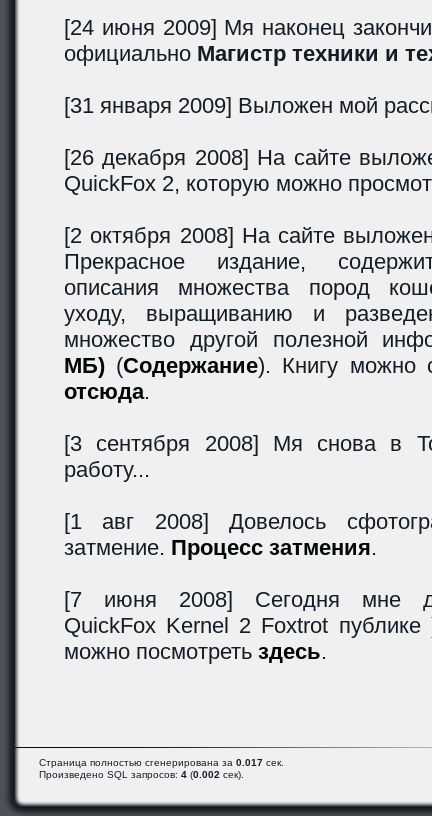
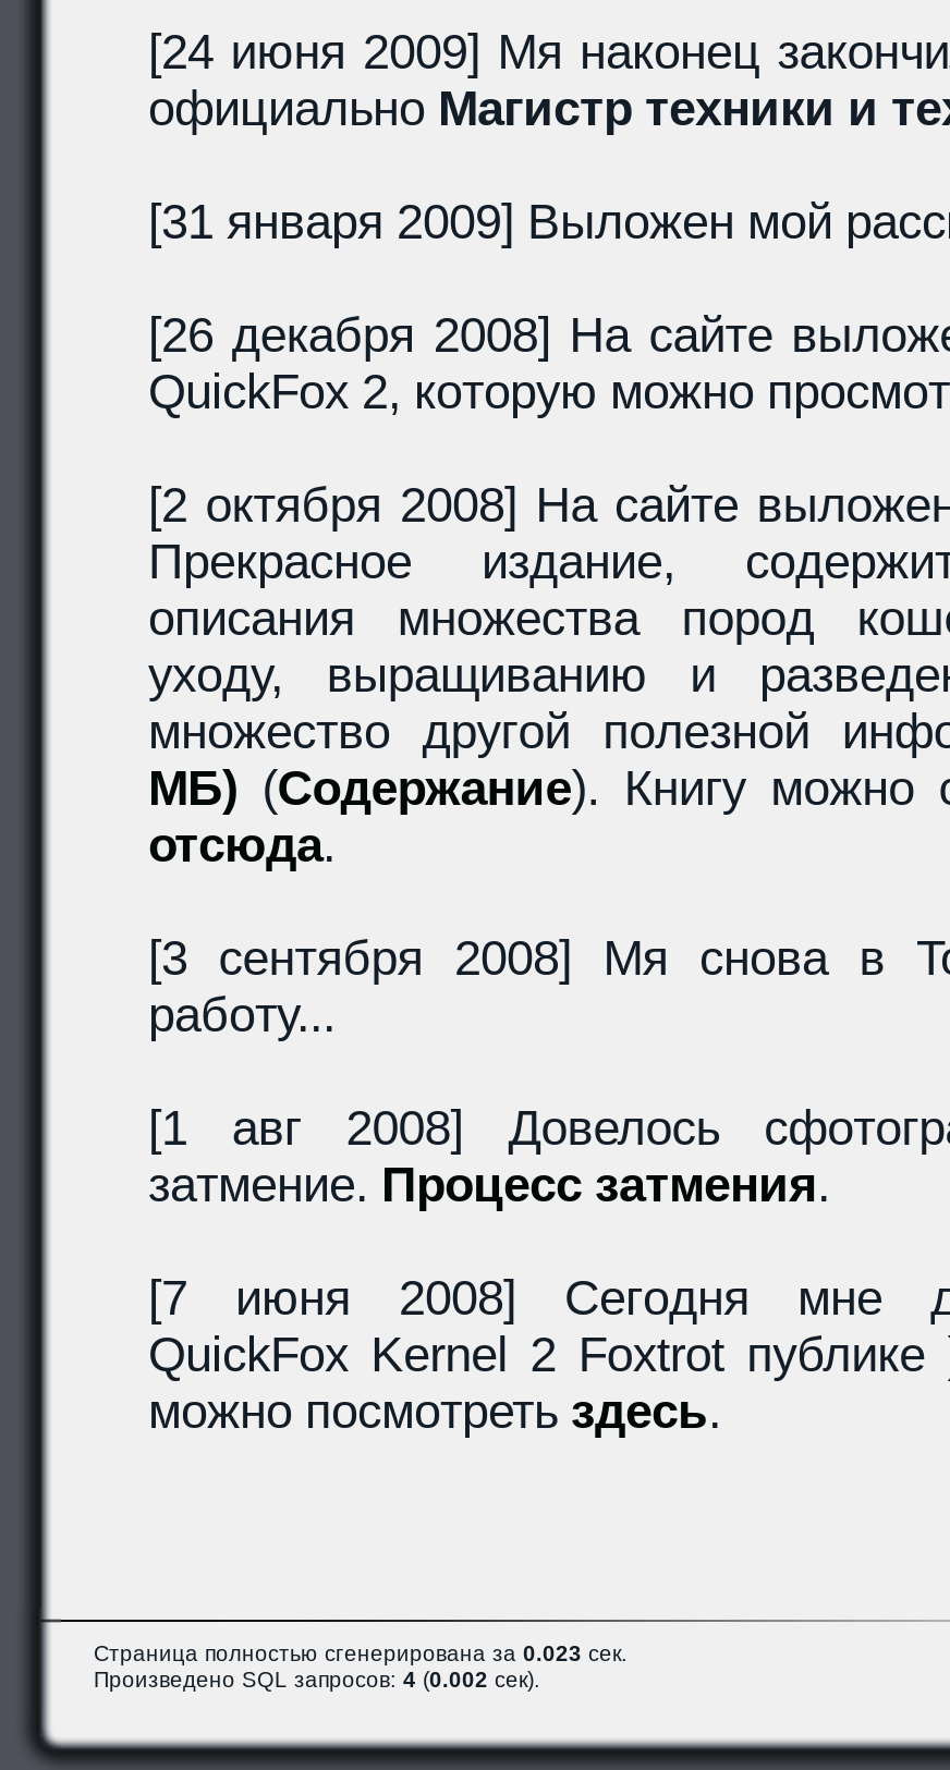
- Страница полностью сгенерирована за 0.017 сек.
+ Страница полностью сгенерирована за 0.023 сек.
